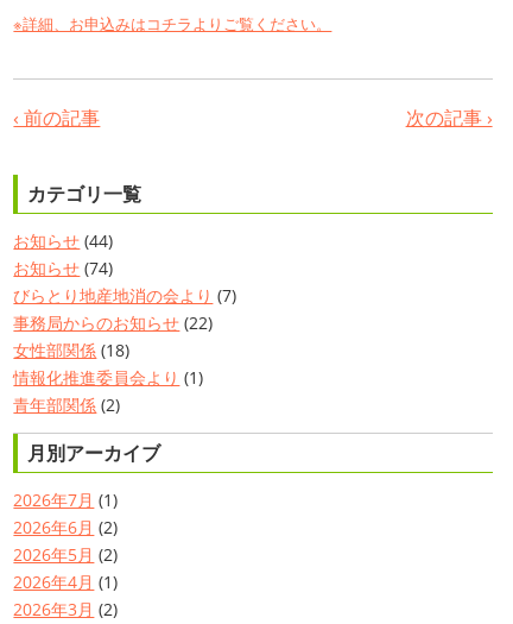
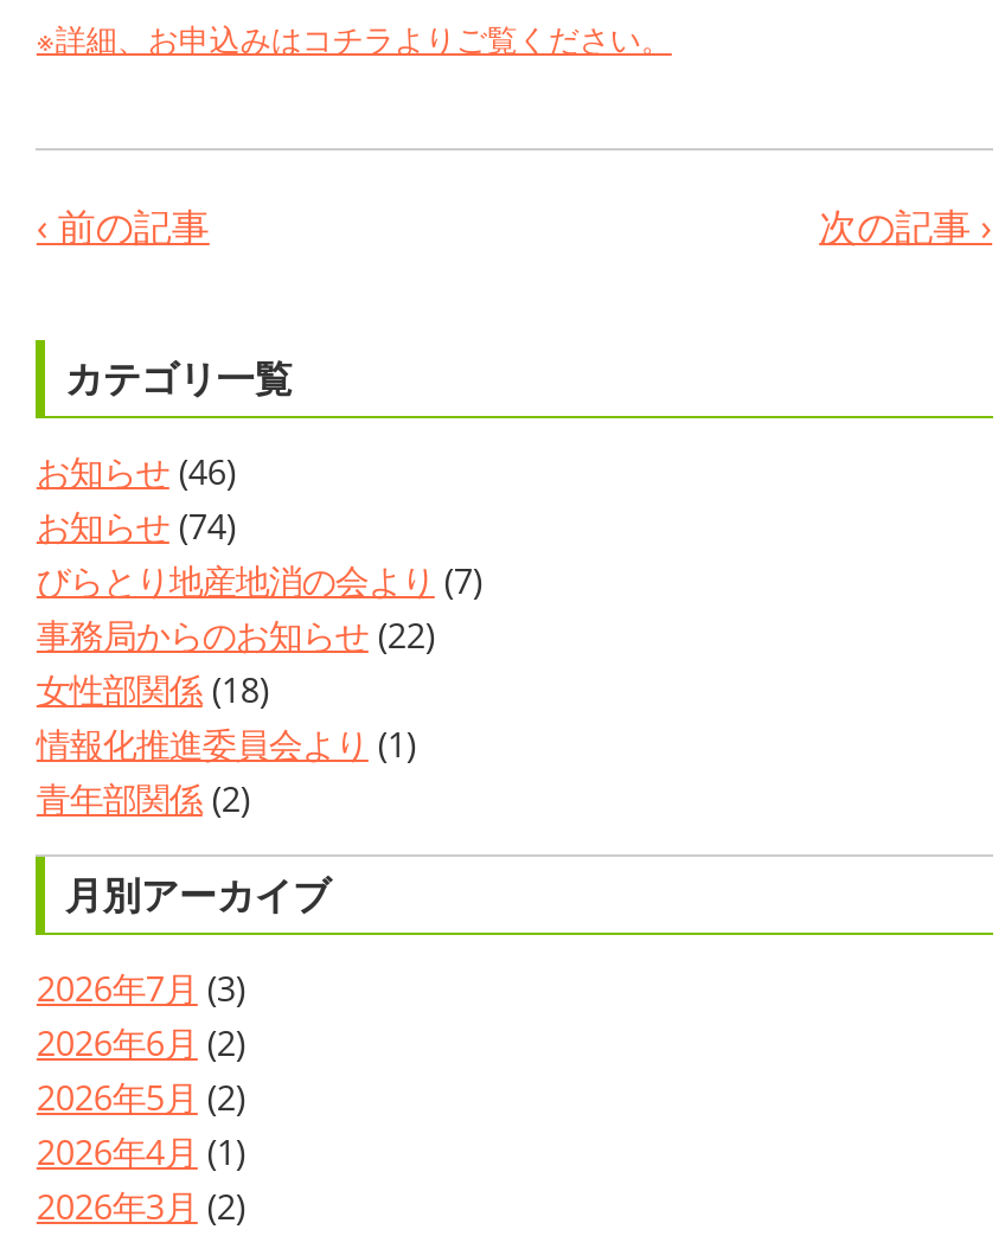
- お知らせ(44)
+ お知らせ(46)

- 2026年7月(1)
+ 2026年7月(3)
